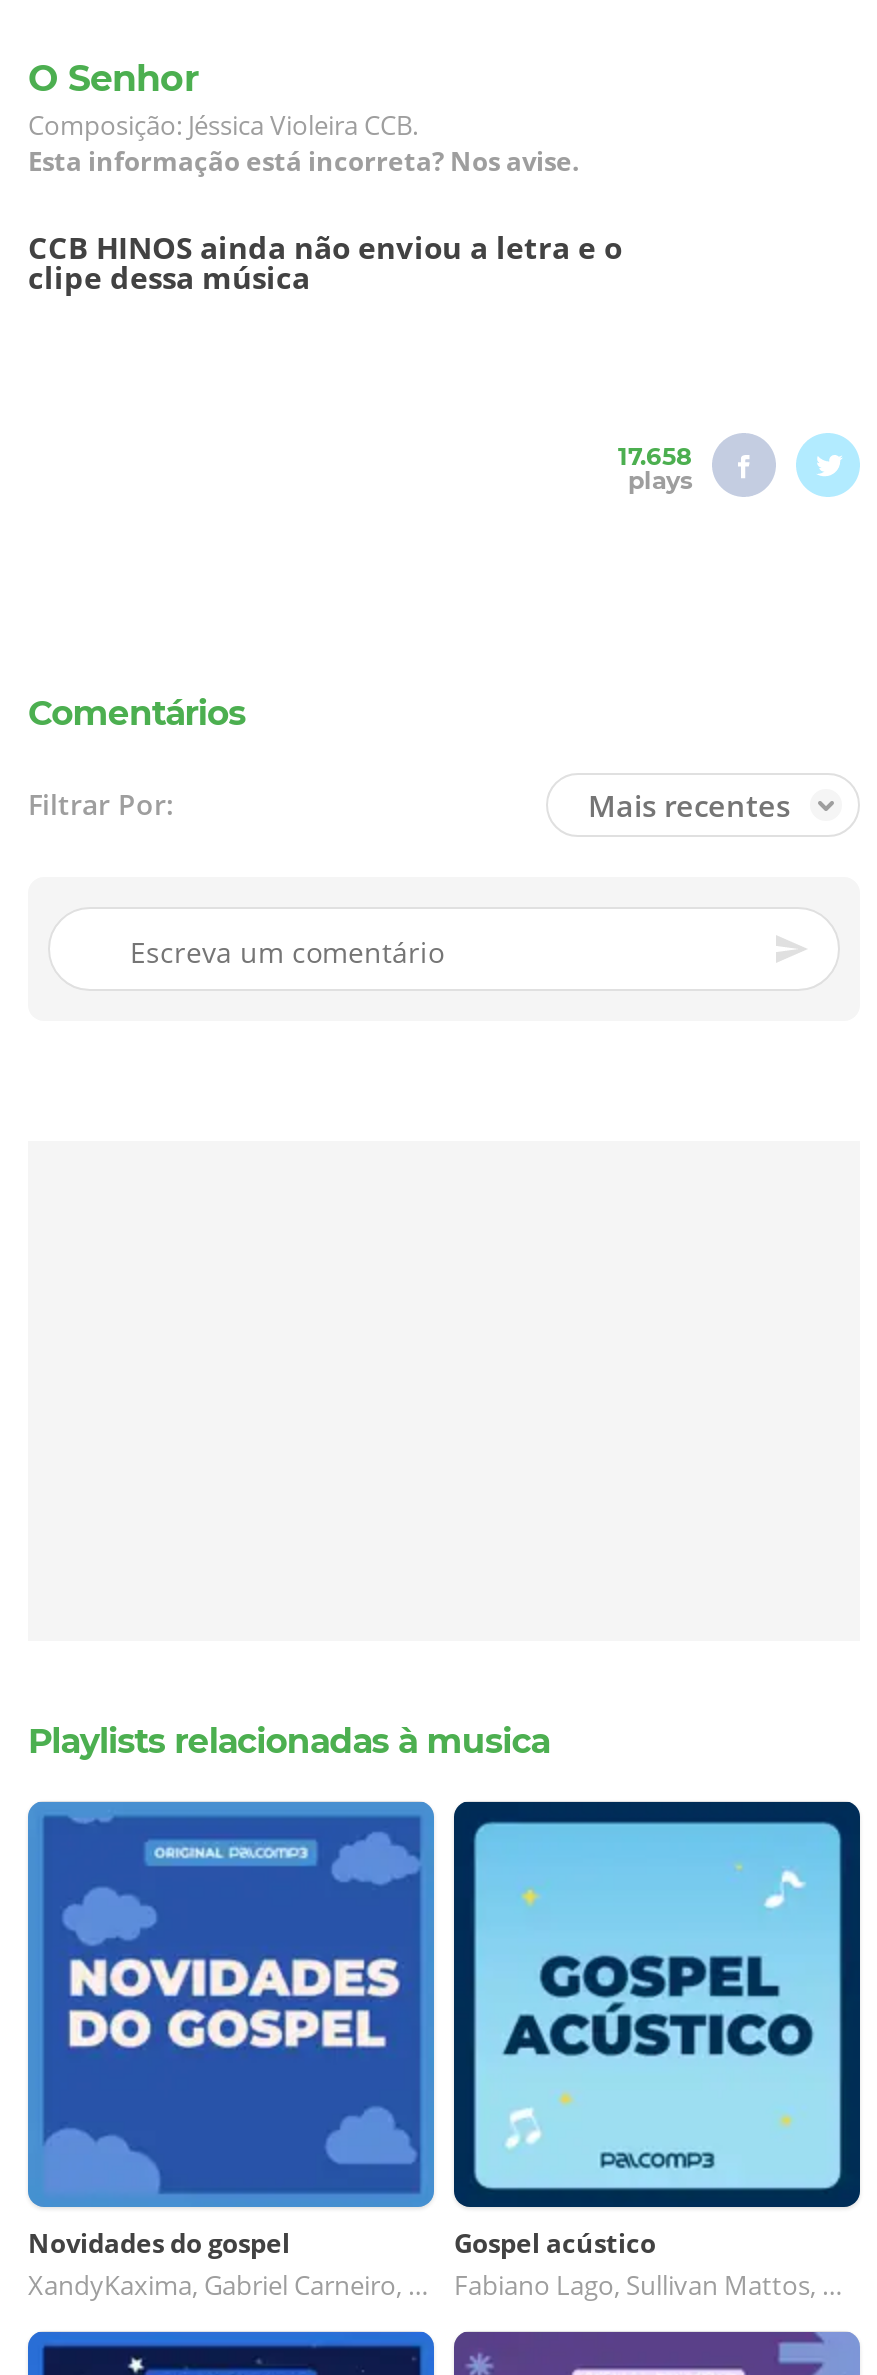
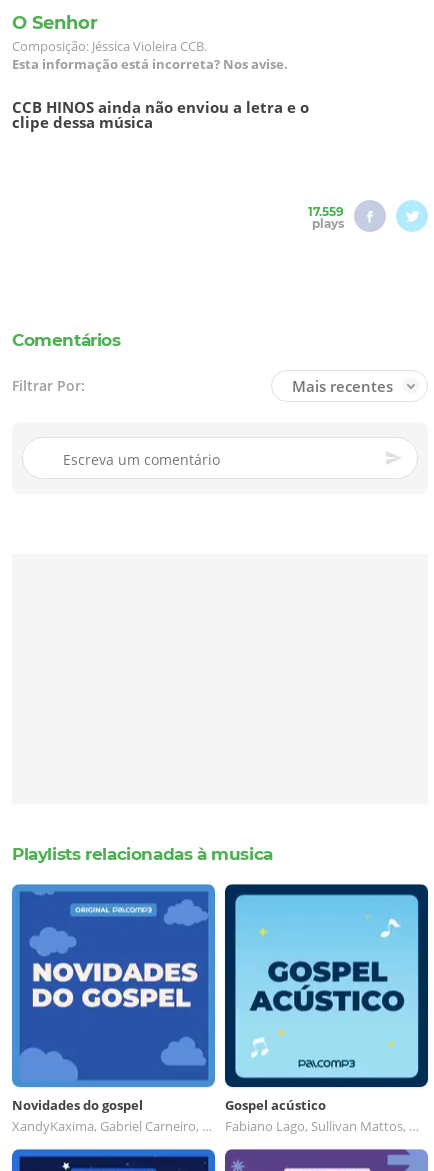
- 17.658
+ 17.559
